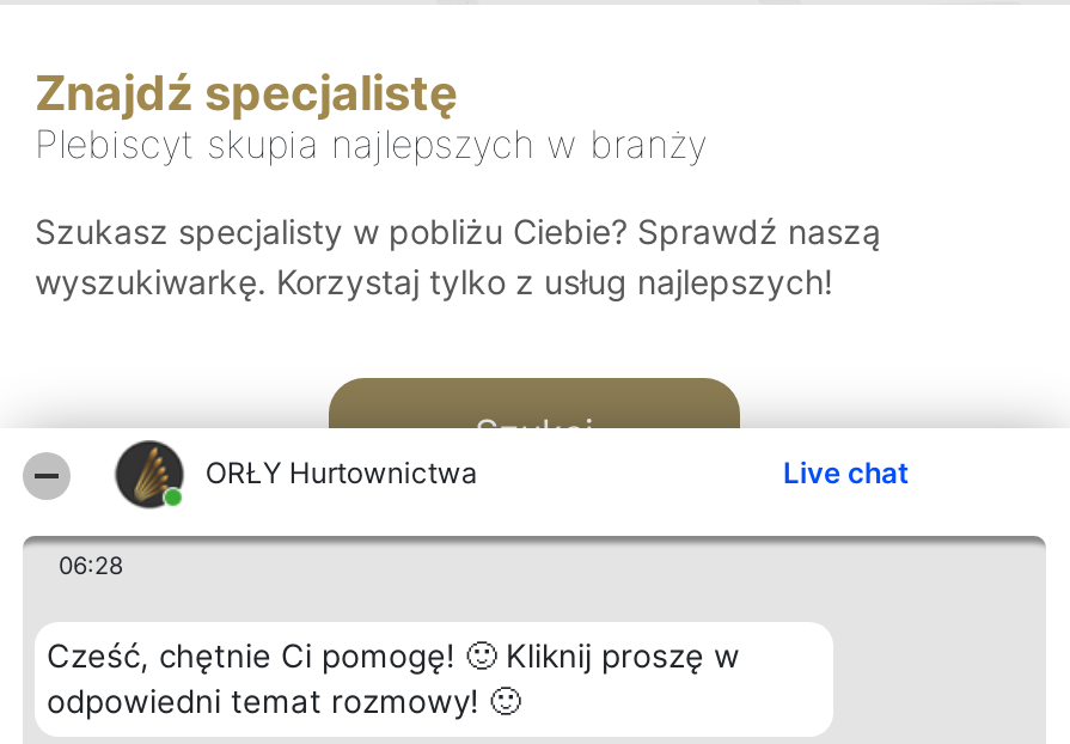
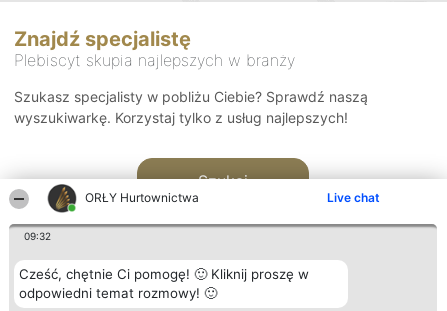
- 06:28
+ 09:32
